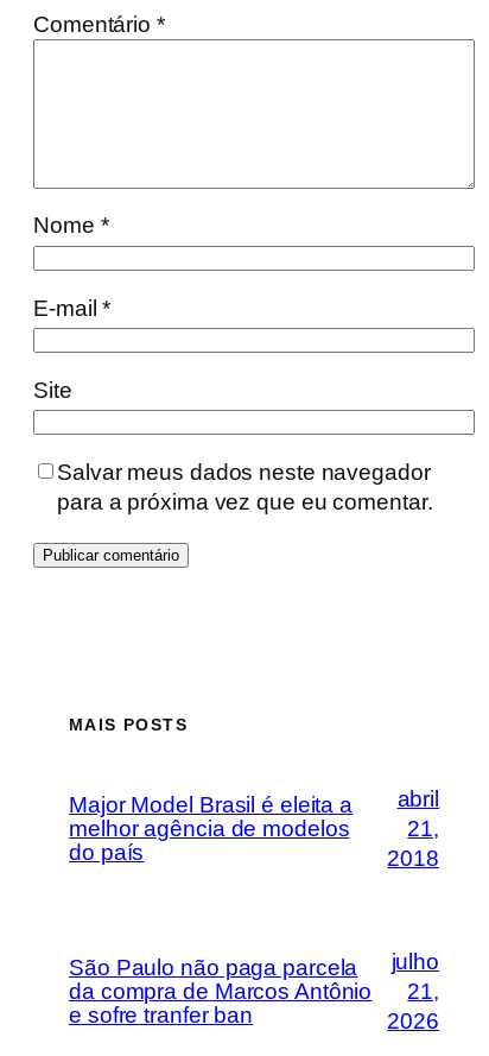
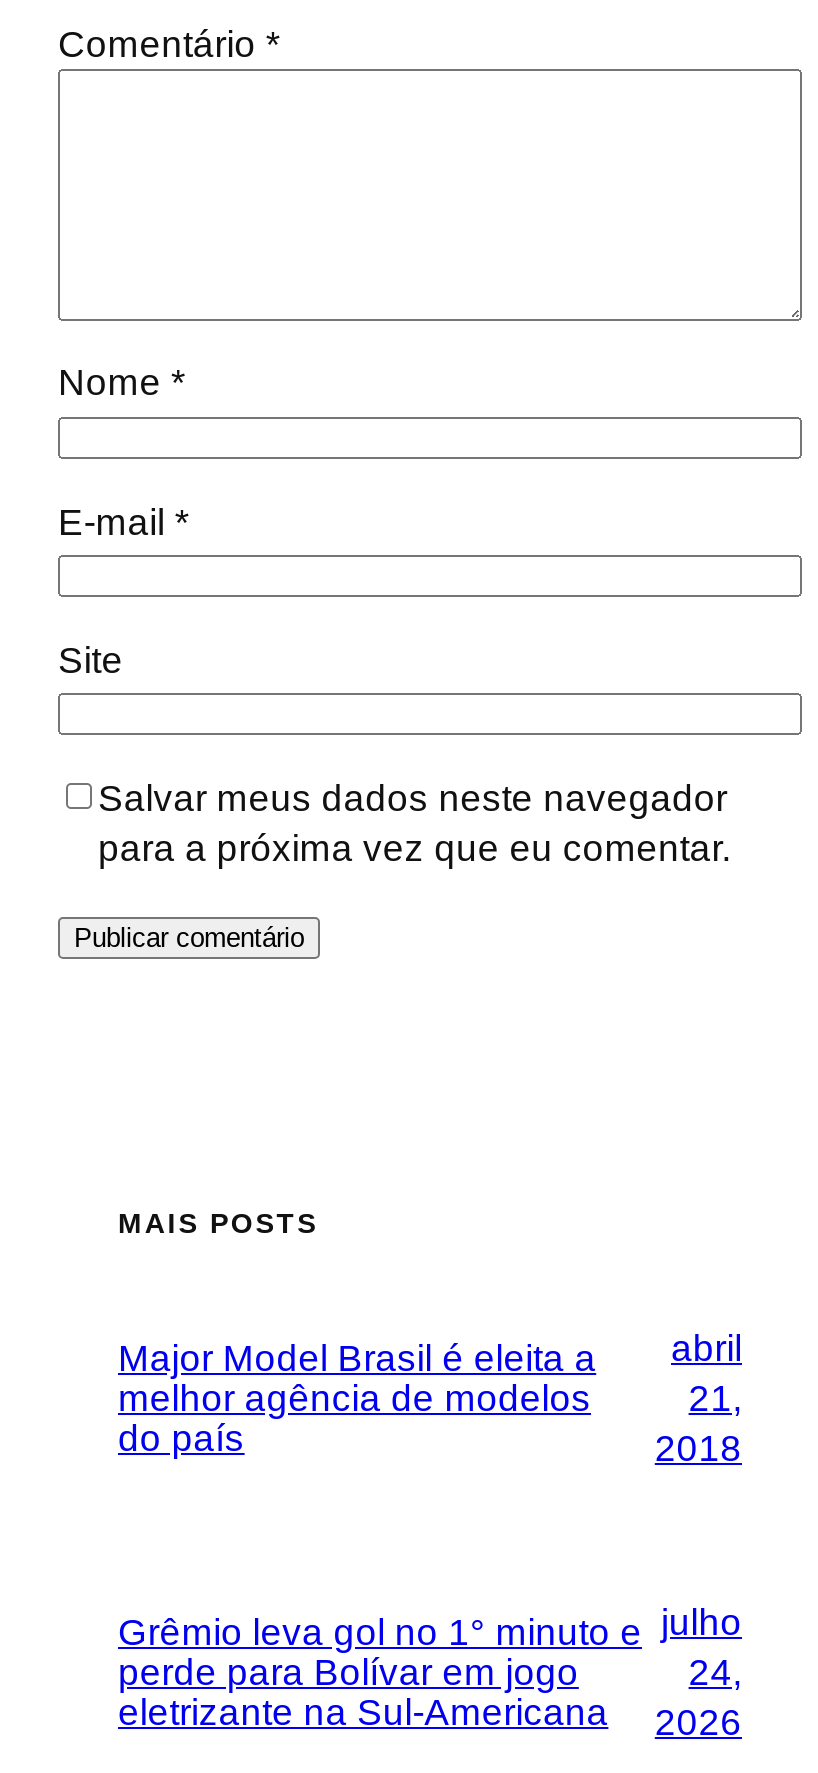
- São Paulo não paga parcela
- da compra de Marcos Antônio
- e sofre tranfer ban
+ Grêmio leva gol no 1° minuto e
+ perde para Bolívar em jogo
+ eletrizante na Sul-Americana

- 21,
+ 24,
